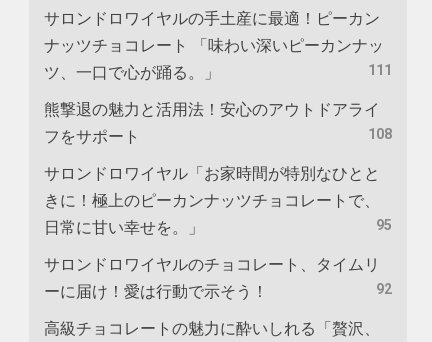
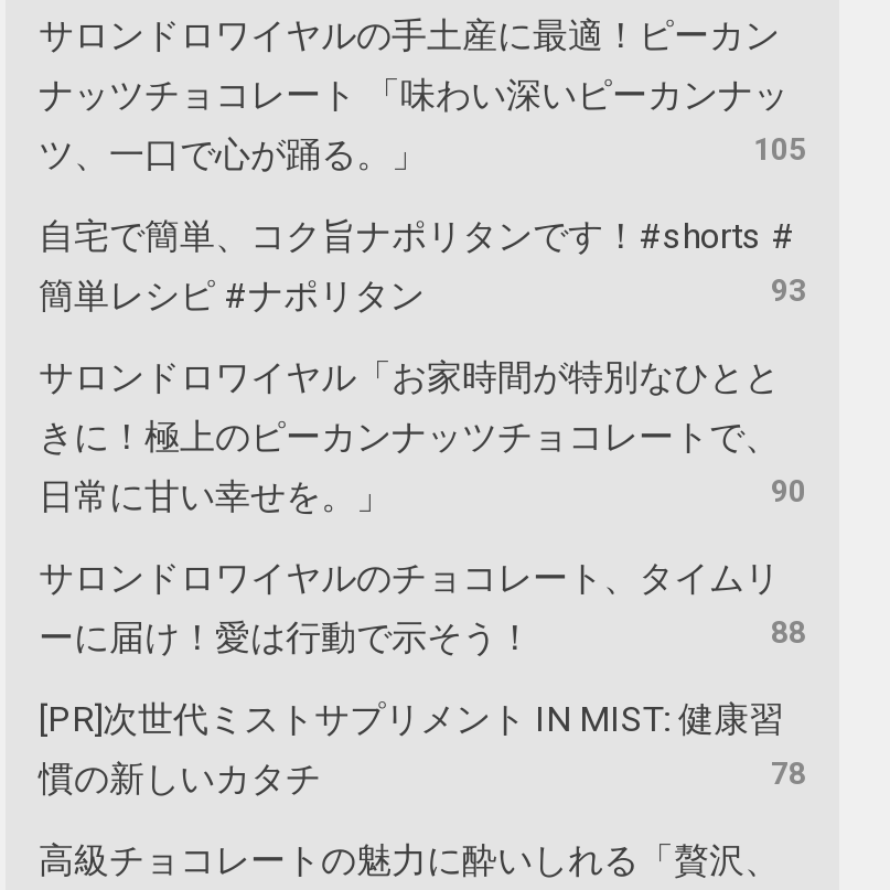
- 111
+ 105

- 熊撃退の魅力と活用法！安心のアウトドアライ
- フをサポート
- 108
+ 自宅で簡単、コク旨ナポリタンです！#shorts #
+ 簡単レシピ #ナポリタン
+ 93

- 95
+ 90

- 92
+ 88
+ [PR]次世代ミストサプリメント IN MIST: 健康習
+ 慣の新しいカタチ
+ 78
